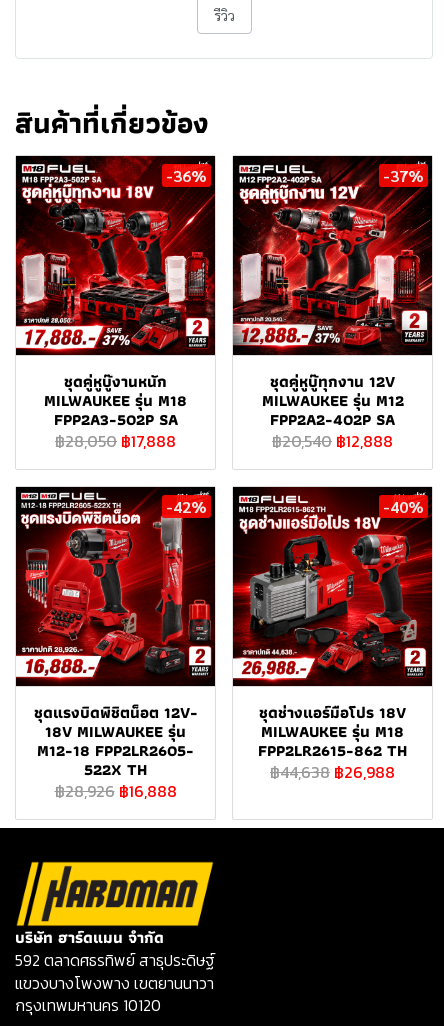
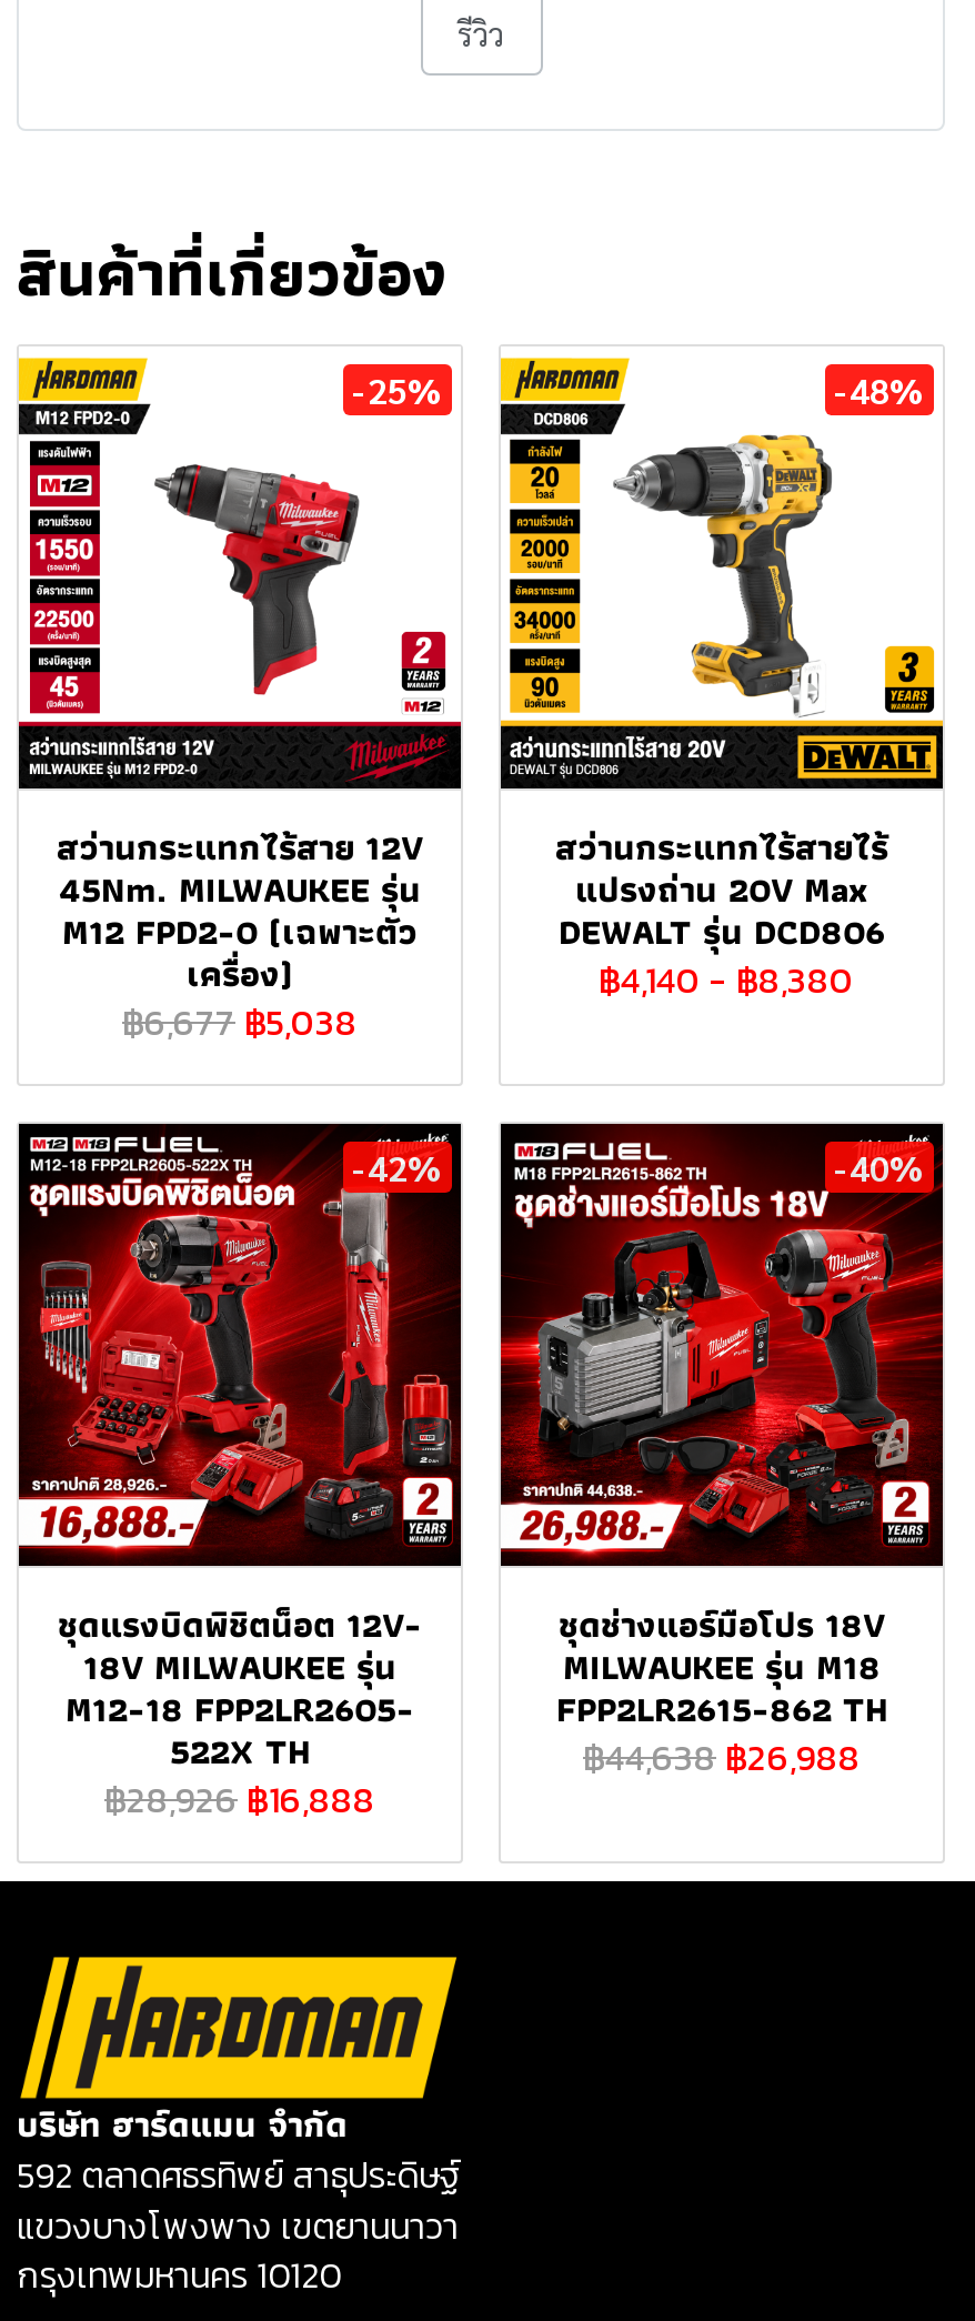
- [image]
- -36%
+ [image]
+ -25%

- [image]
- -37%
+ [image]
+ -48%

- ชุดคู่หูบู๊งานหนัก
- MILWAUKEE รุ่น M18
- FPP2A3-502P SA
- ฿28,050 ฿17,888
+ สว่านกระแทกไร้สาย 12V
+ 45Nm. MILWAUKEE รุ่น
+ M12 FPD2-0 (เฉพาะตัว
+ เครื่อง)
+ ฿6,677 ฿5,038

- ชุดคู่หูบู๊ทุกงาน 12V
- MILWAUKEE รุ่น M12
- FPP2A2-402P SA
- ฿20,540 ฿12,888
+ สว่านกระแทกไร้สายไร้
+ แปรงถ่าน 20V Max
+ DEWALT รุ่น DCD806
+ ฿4,140 - ฿8,380
